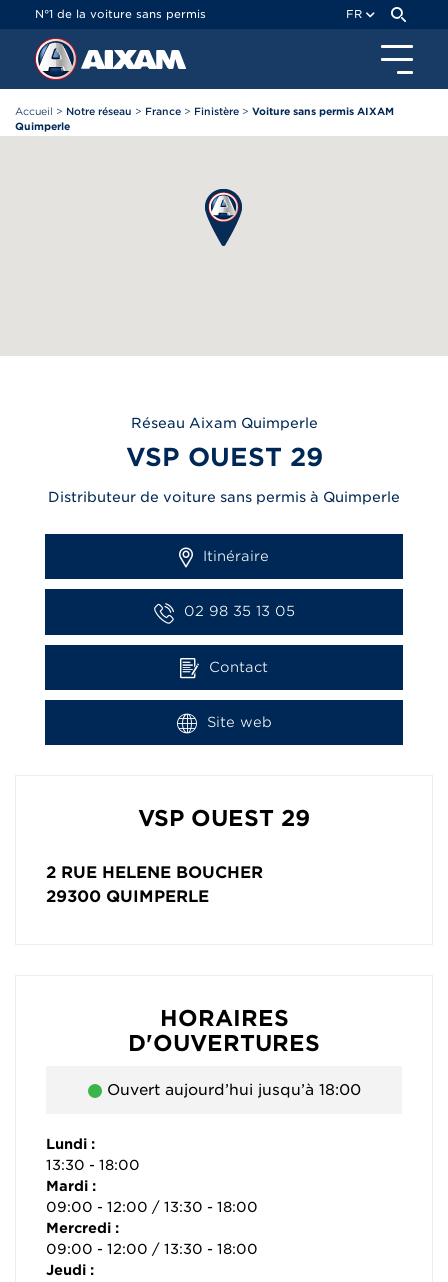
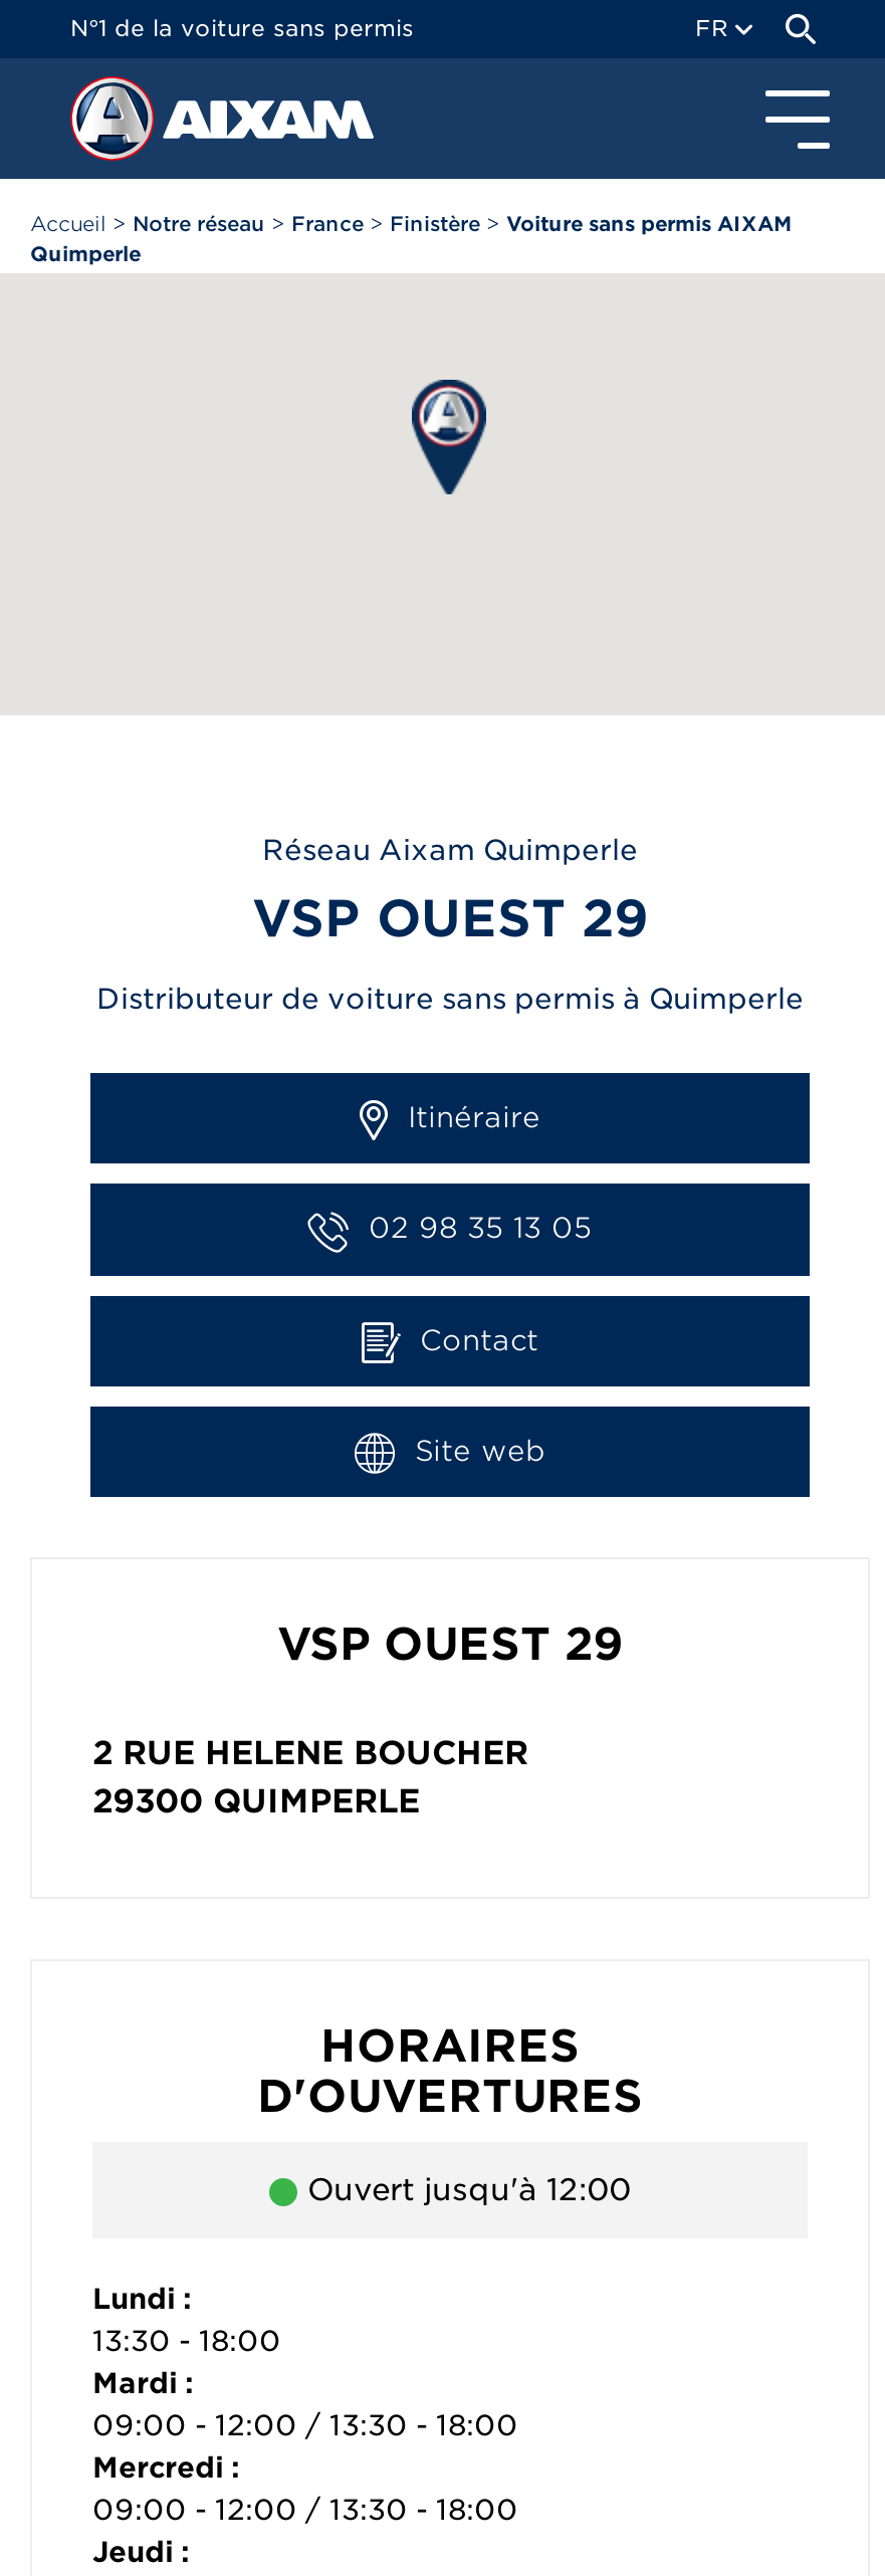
- Ouvert aujourd’hui jusqu’à 18:00
+ Ouvert jusqu'à 12:00
